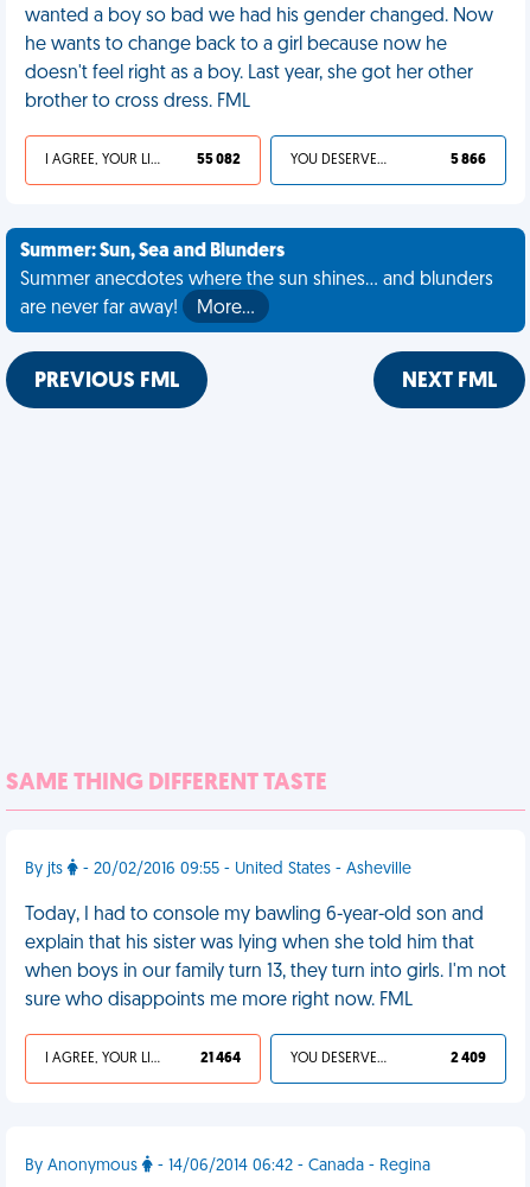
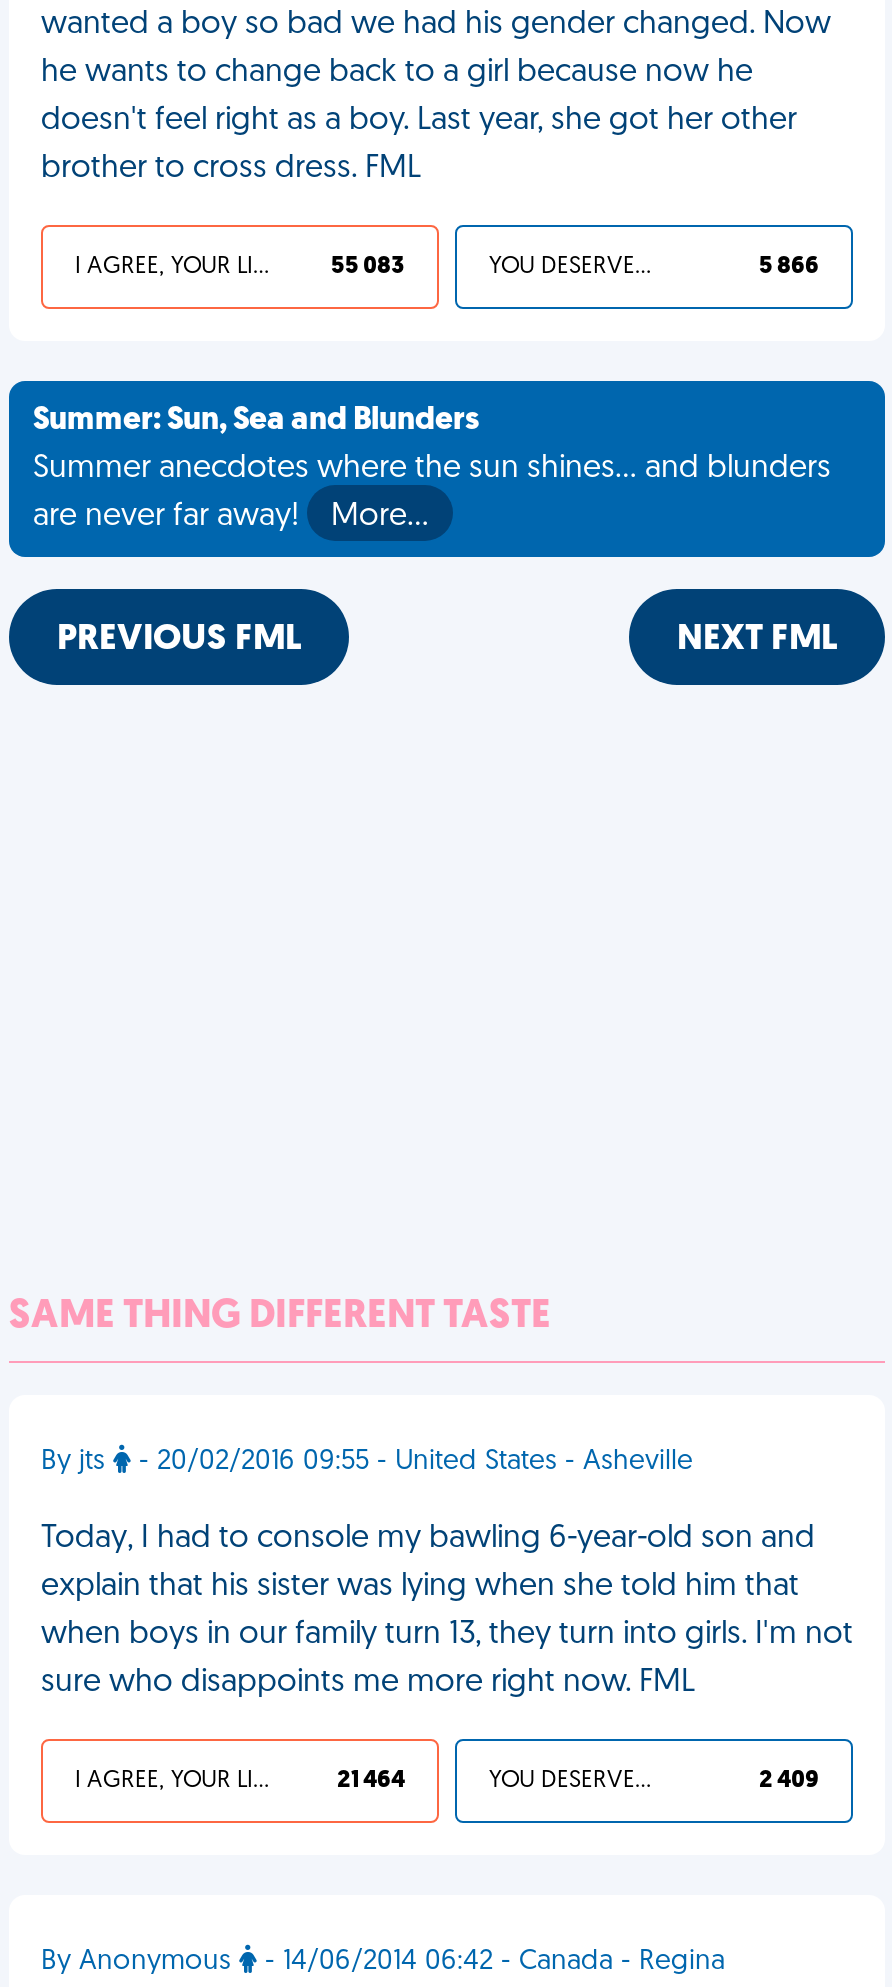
- 55 082
+ 55 083
